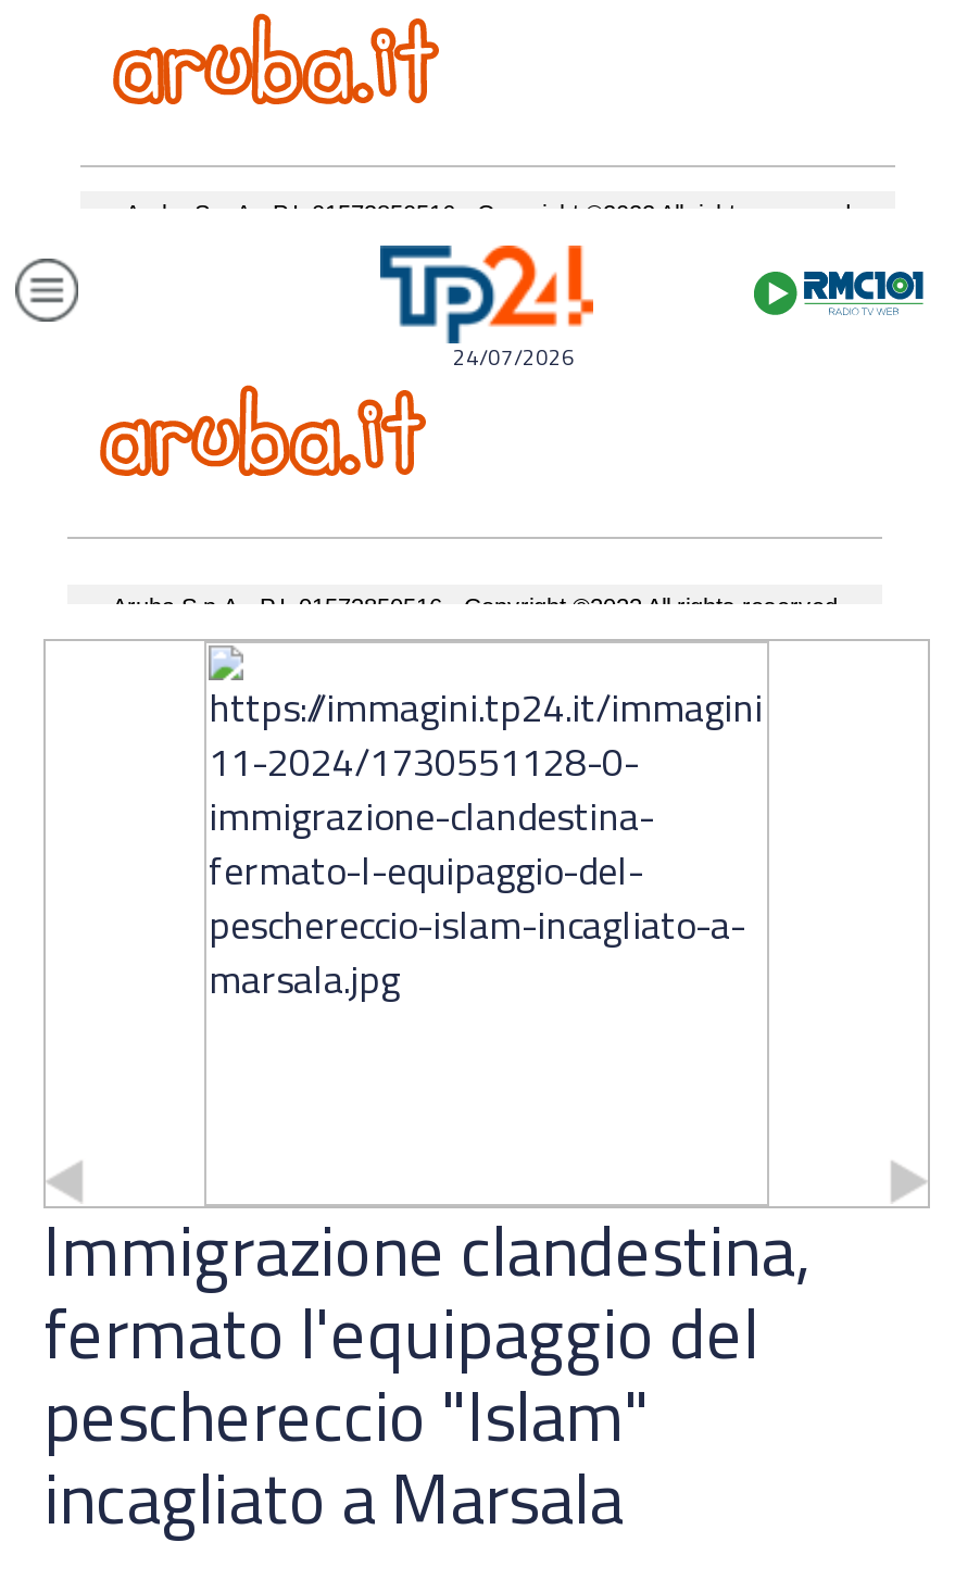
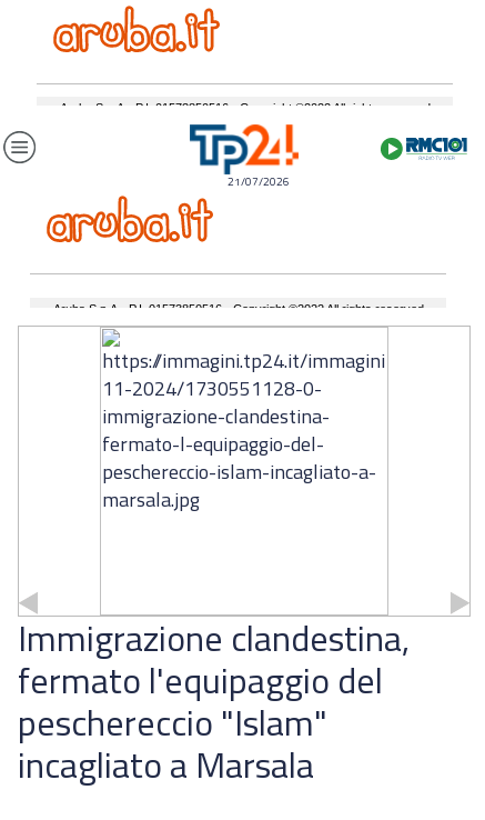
- 24/07/2026
+ 21/07/2026
